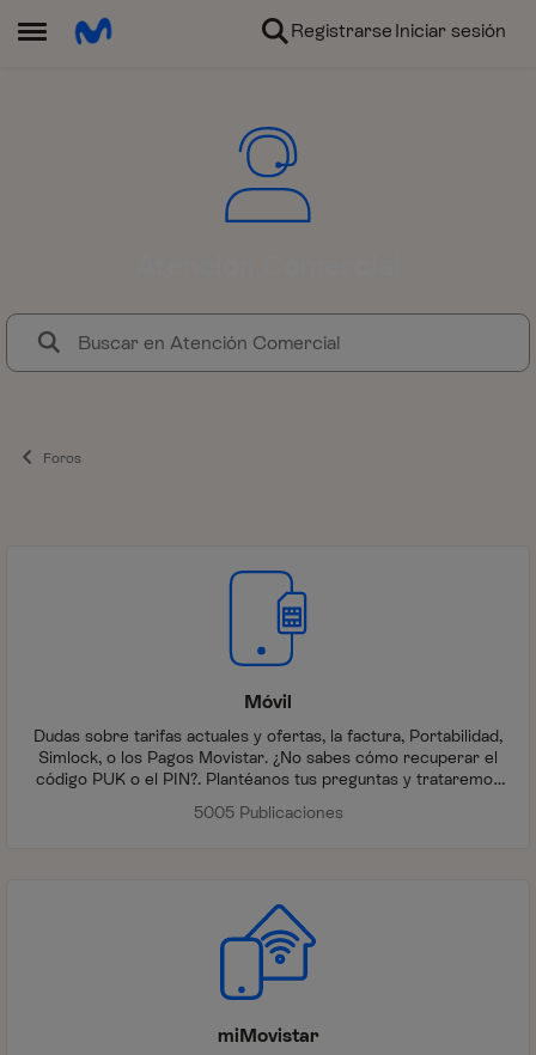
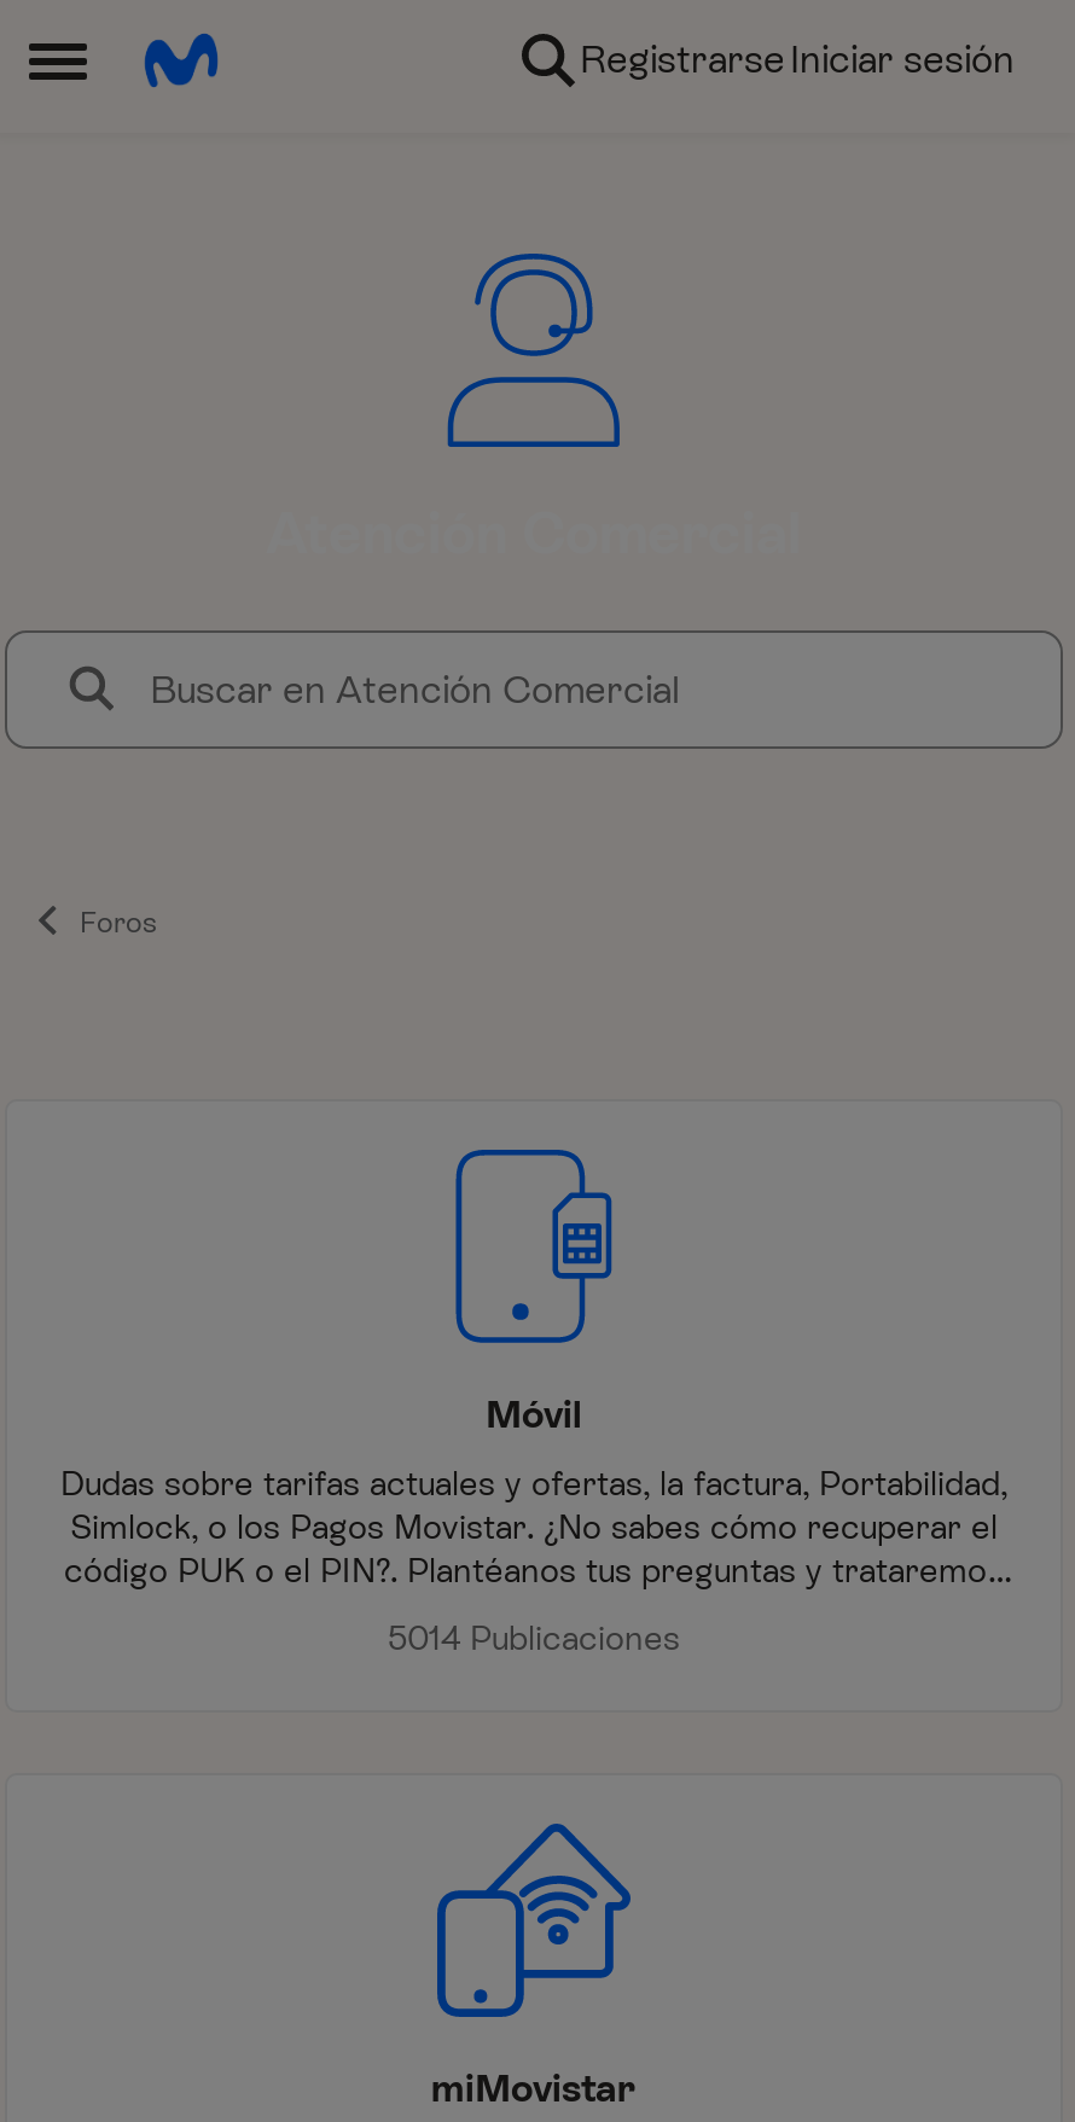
- 5005 Publicaciones
+ 5014 Publicaciones
